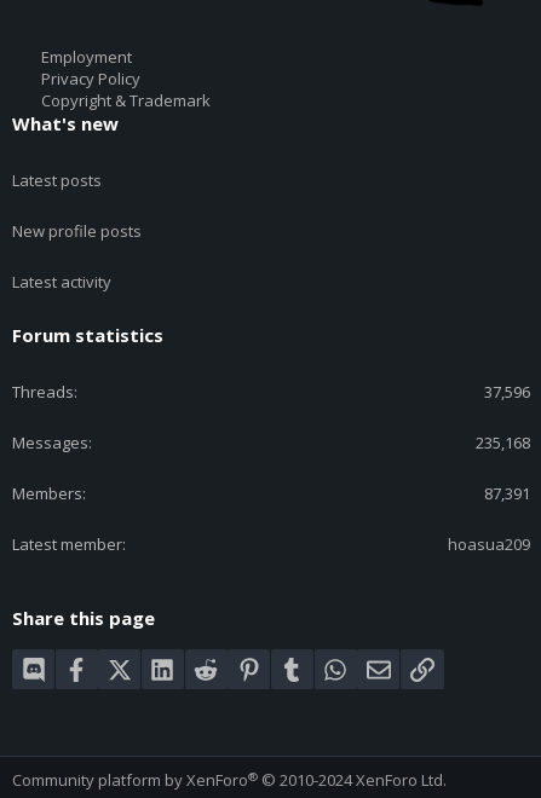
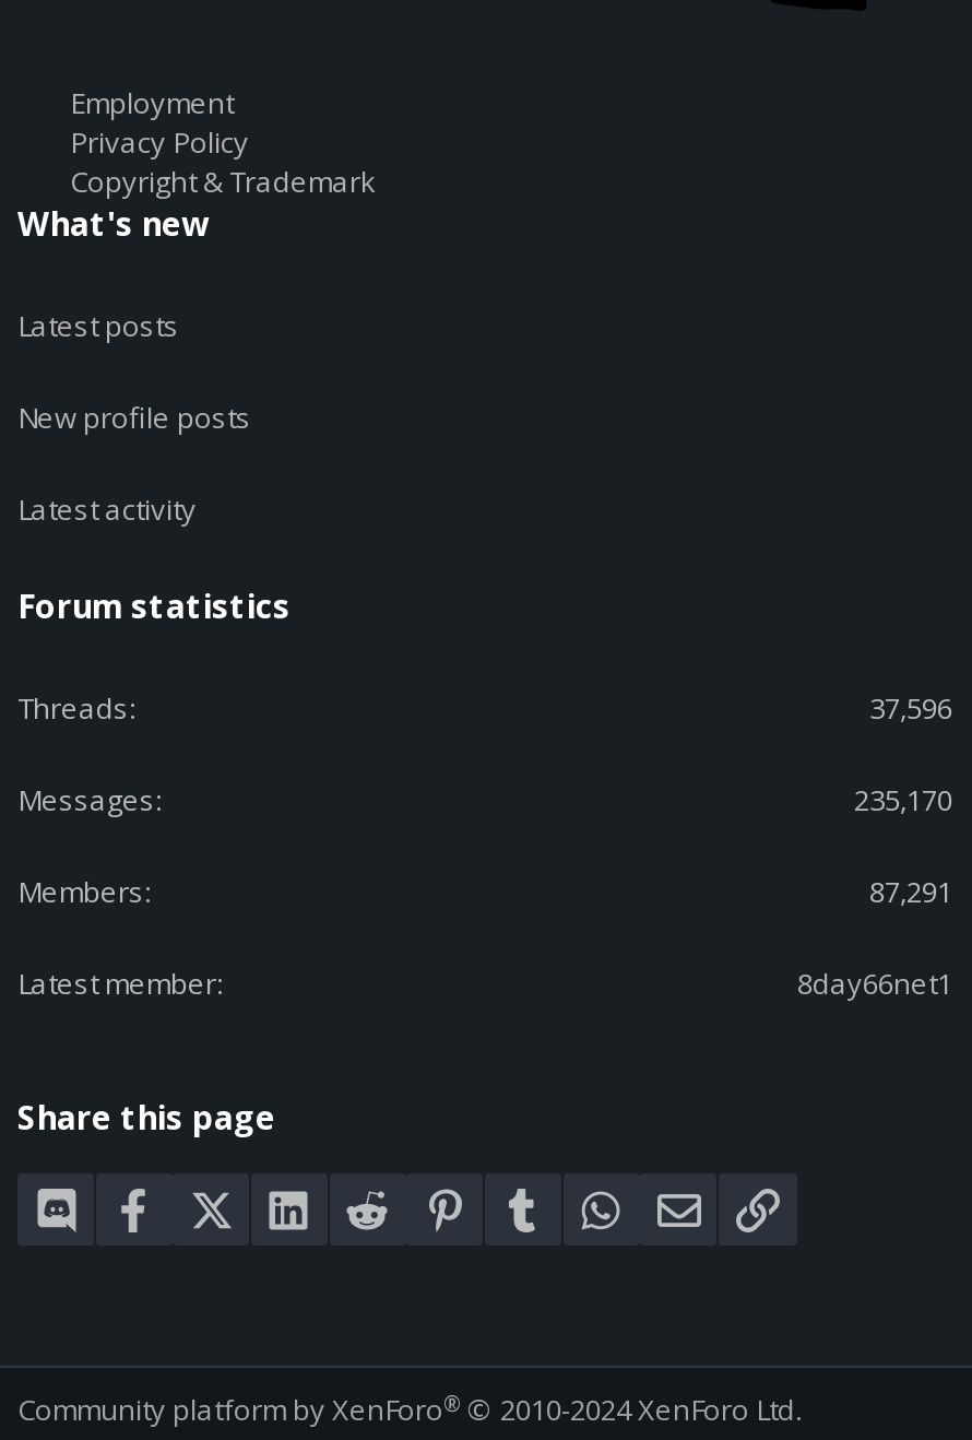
- 235,168
+ 235,170

- 87,391
+ 87,291

- hoasua209
+ 8day66net1
